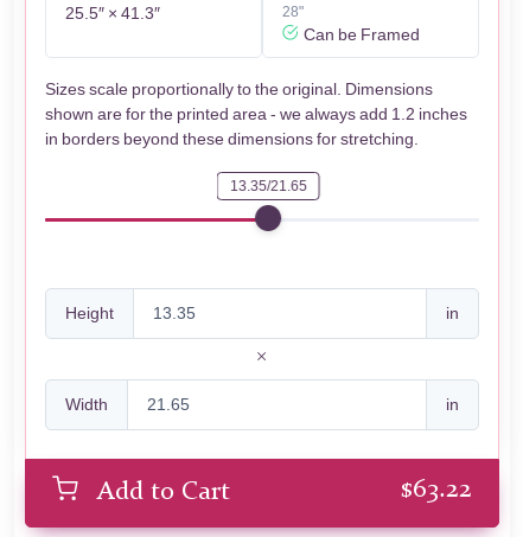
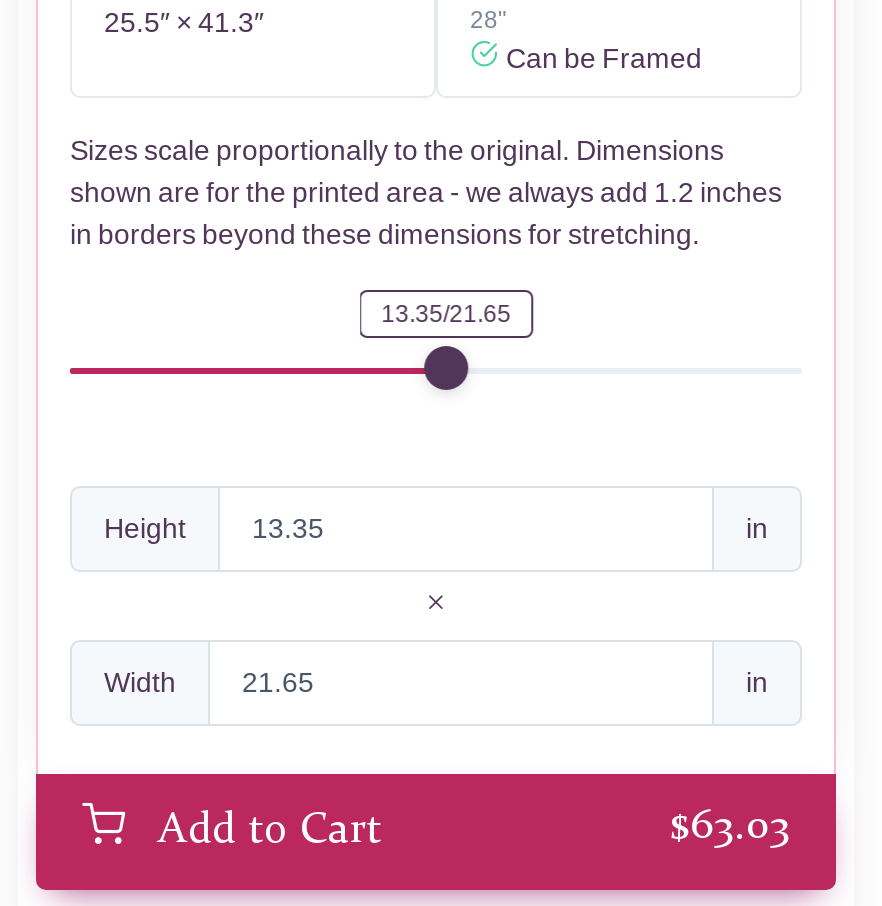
- $63.22
+ $63.03
